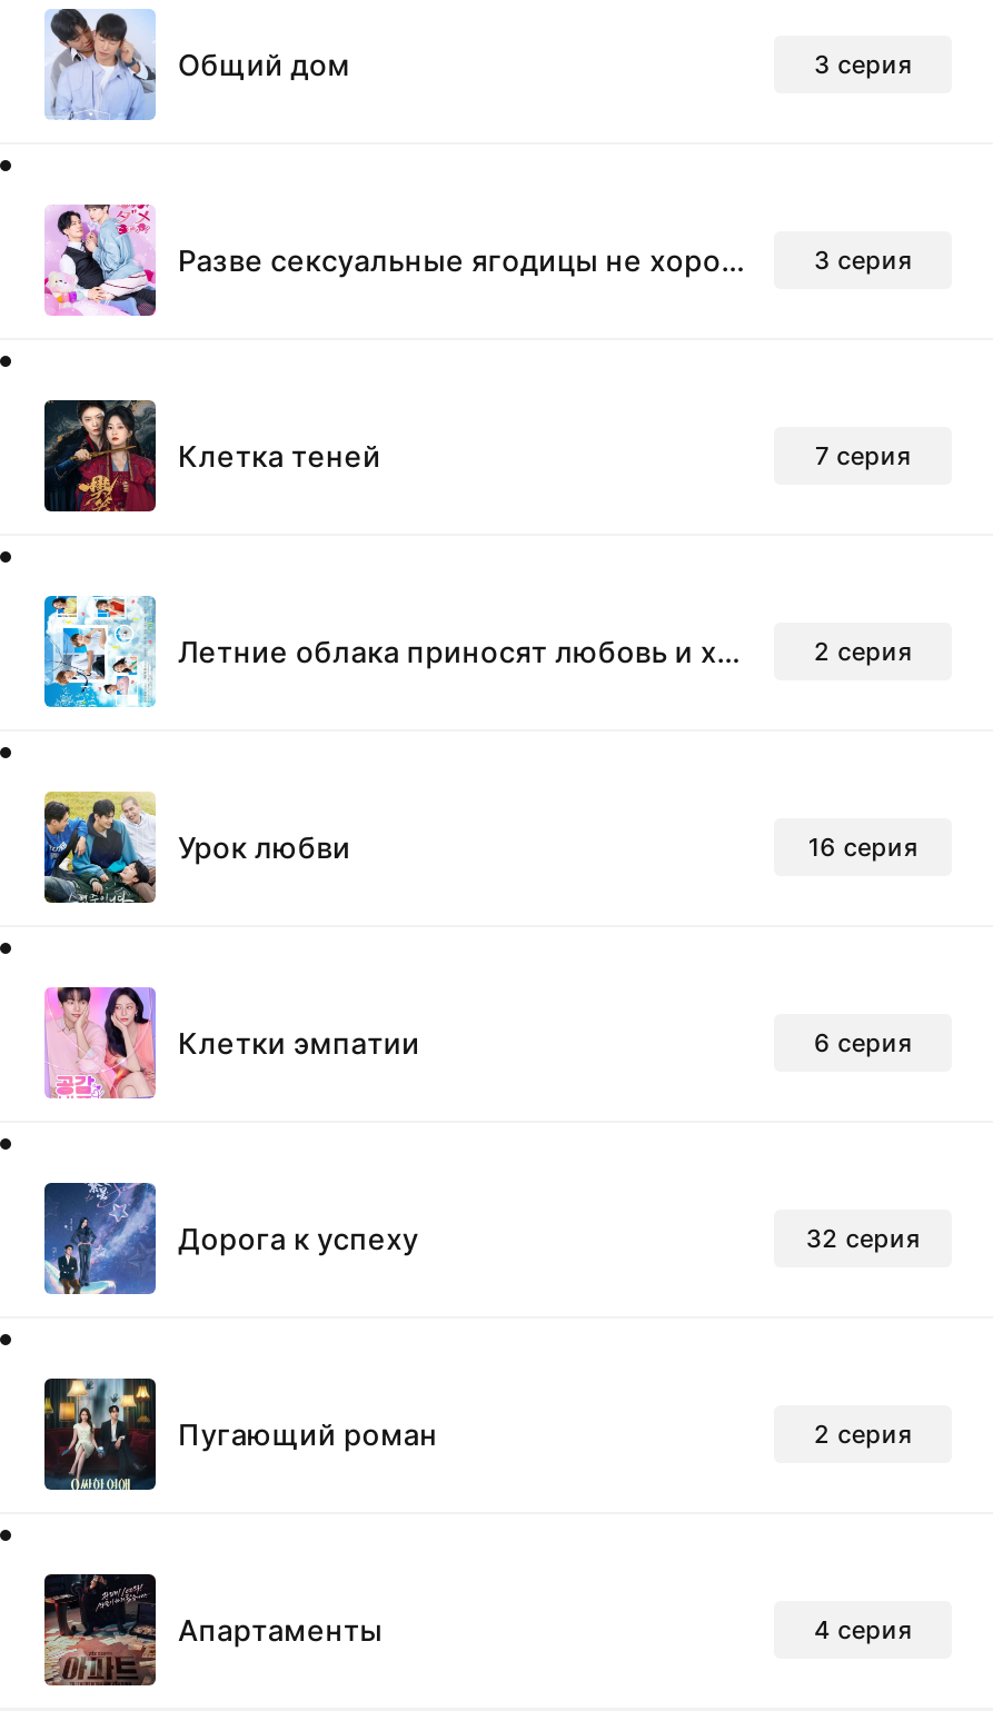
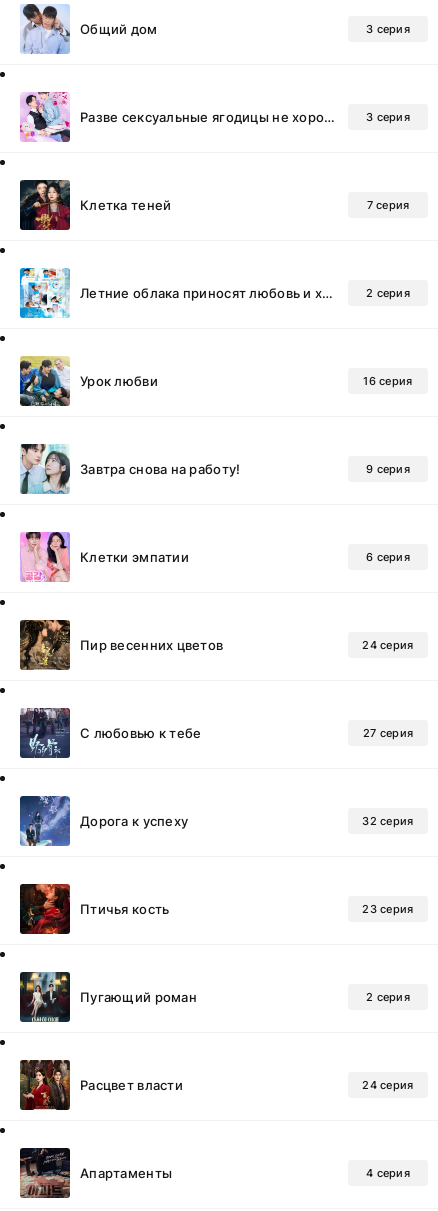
+ [image]
+ Завтра снова на работу!
+ 9 серия

+ [image]
+ Пир весенних цветов
+ 24 серия

+ [image]
+ С любовью к тебе
+ 27 серия

+ [image]
+ Птичья кость
+ 23 серия

+ [image]
+ Расцвет власти
+ 24 серия
